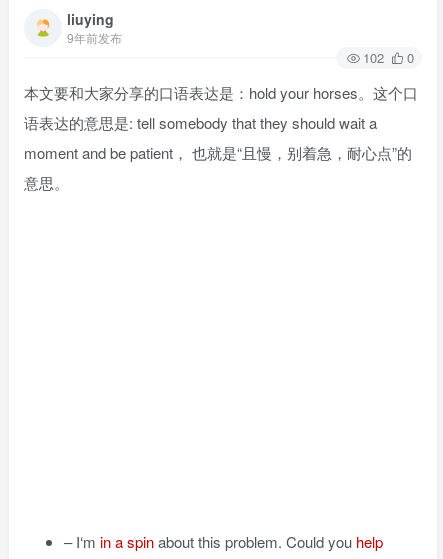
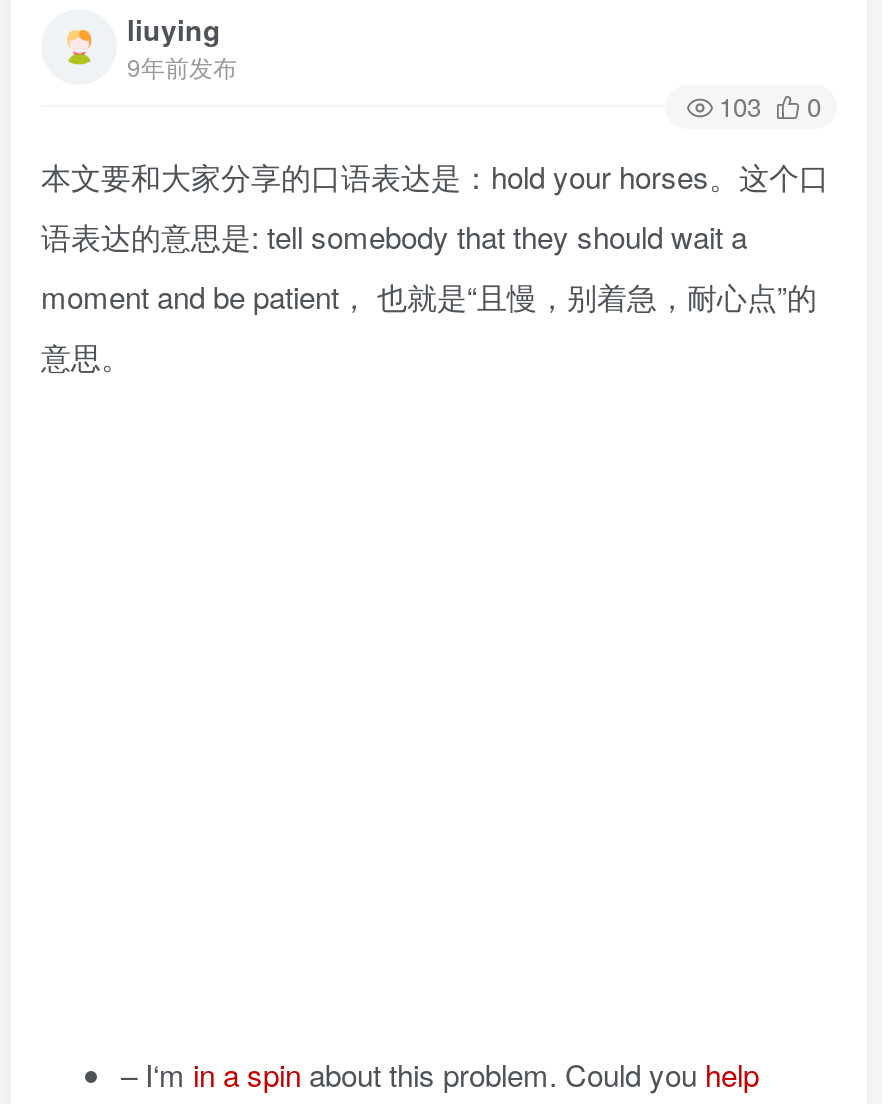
- 102 0
+ 103 0
